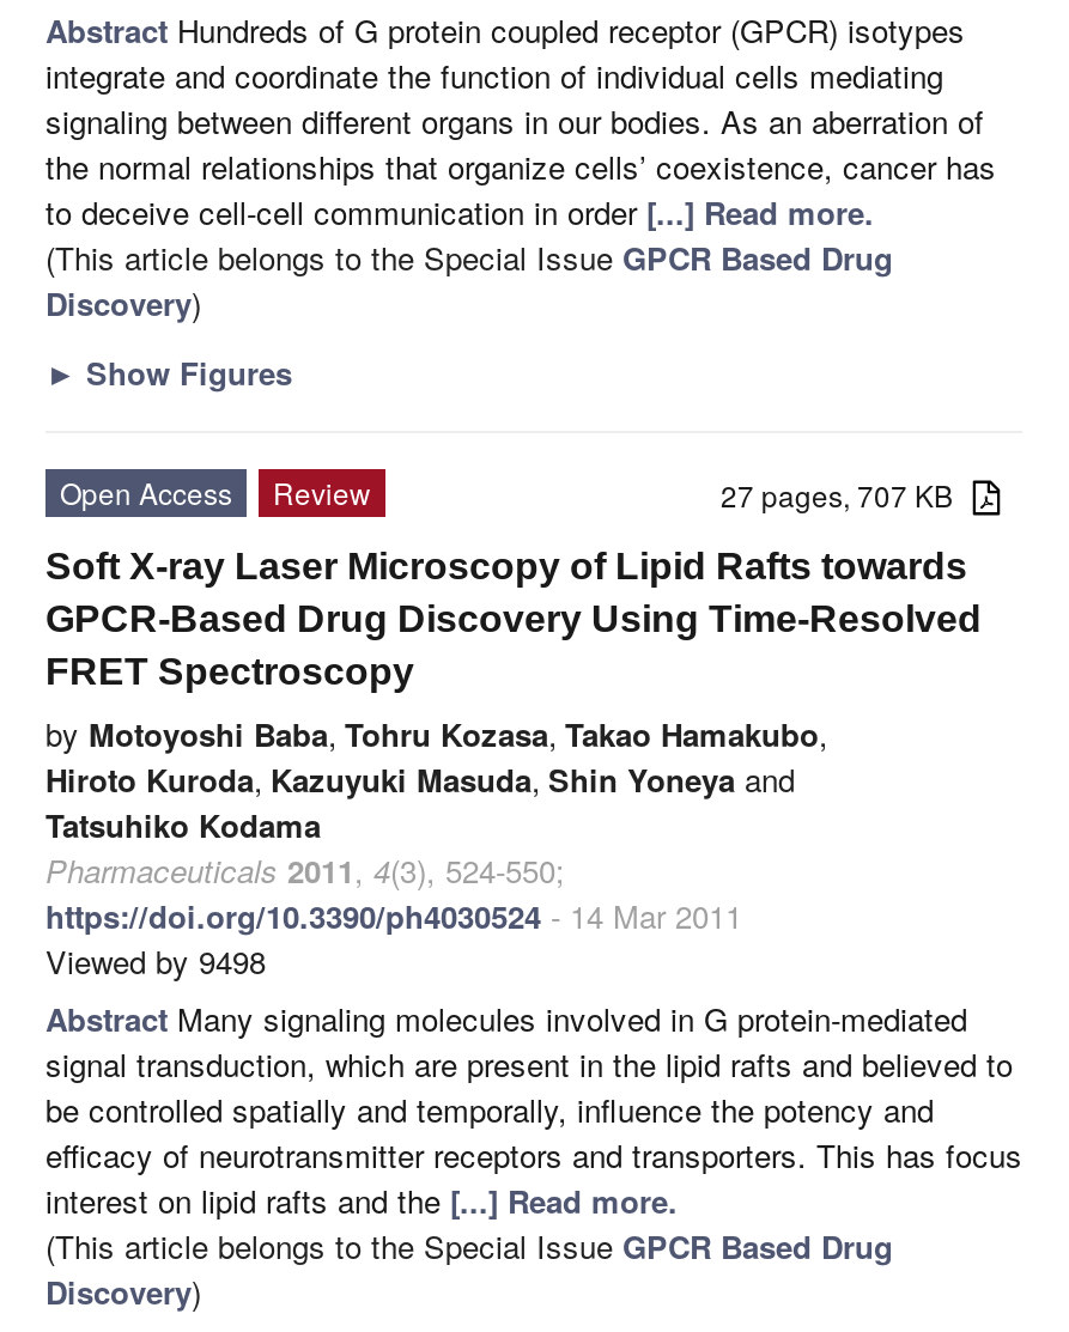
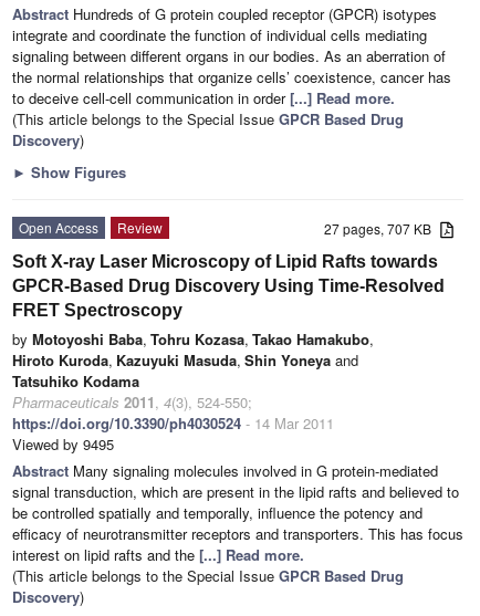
- Viewed by 9498
+ Viewed by 9495
